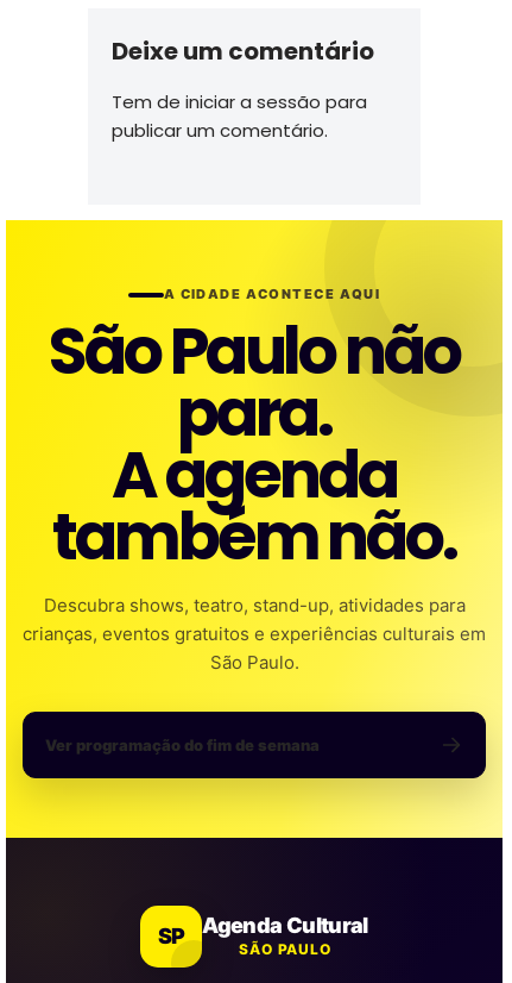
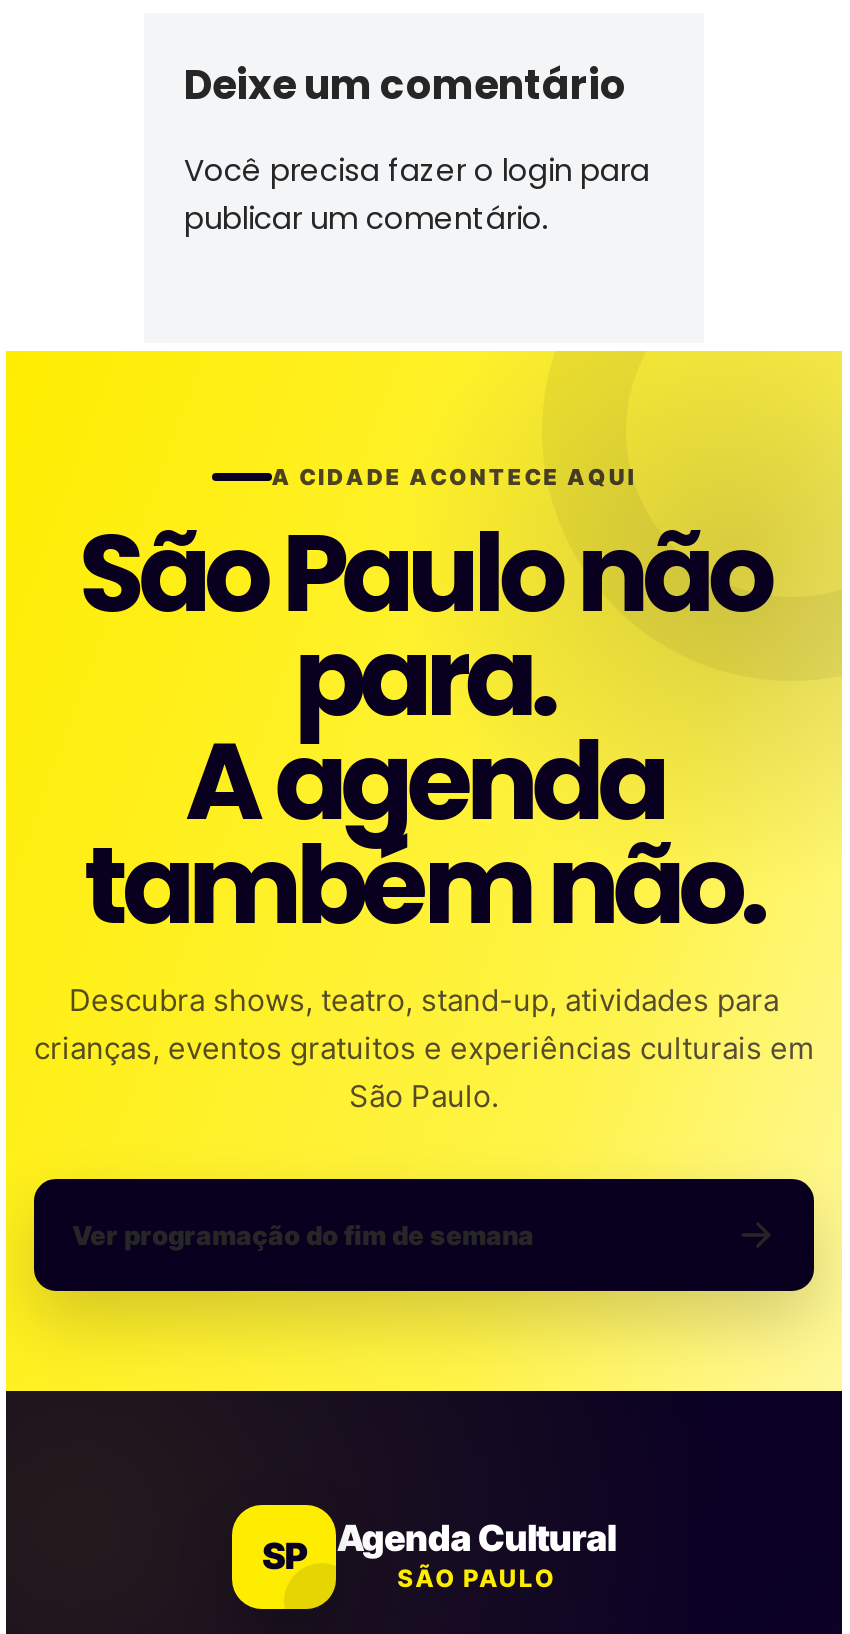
- Tem de iniciar a sessão para
+ Você precisa fazer o login para
